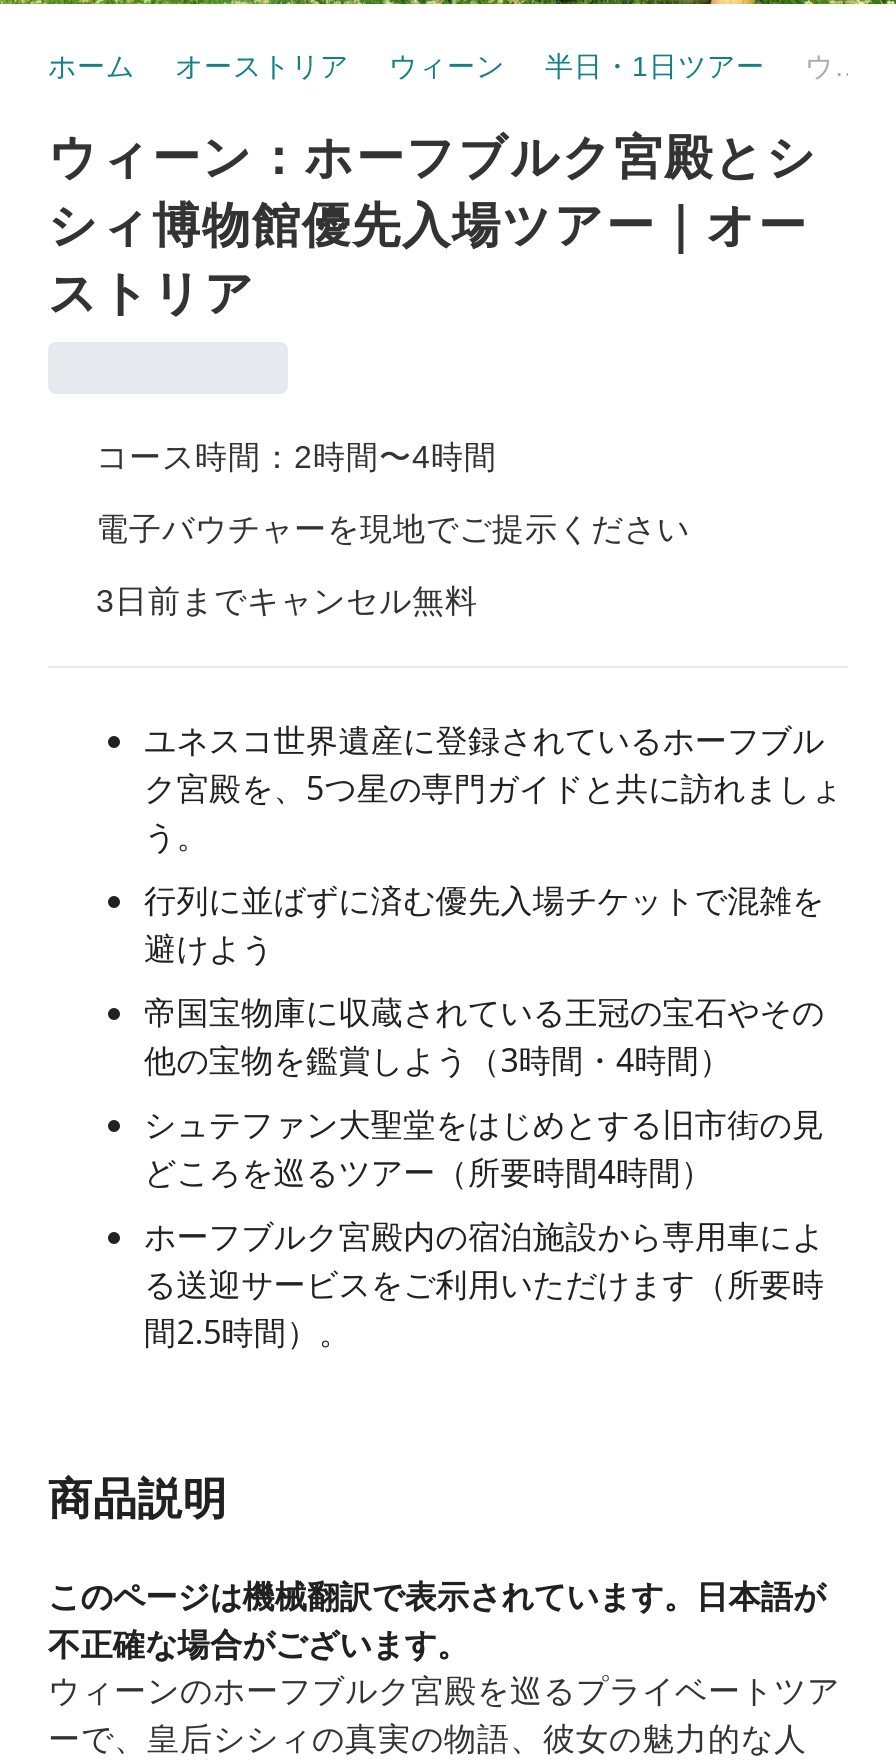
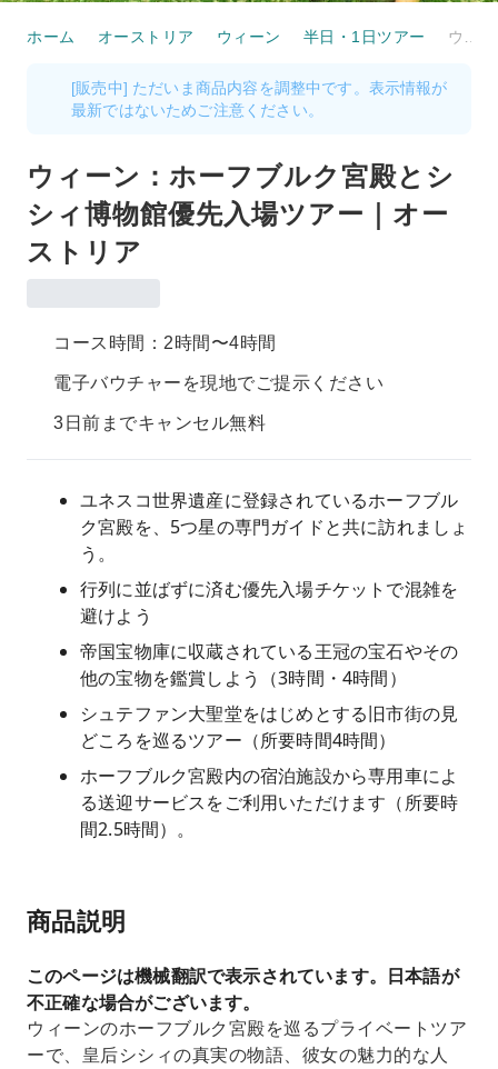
+ [販売中] ただいま商品内容を調整中です。表示情報が
+ 最新ではないためご注意ください。
